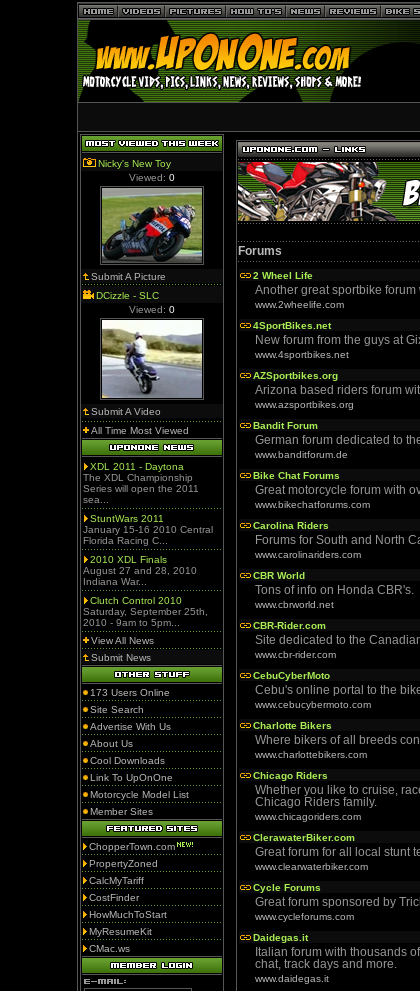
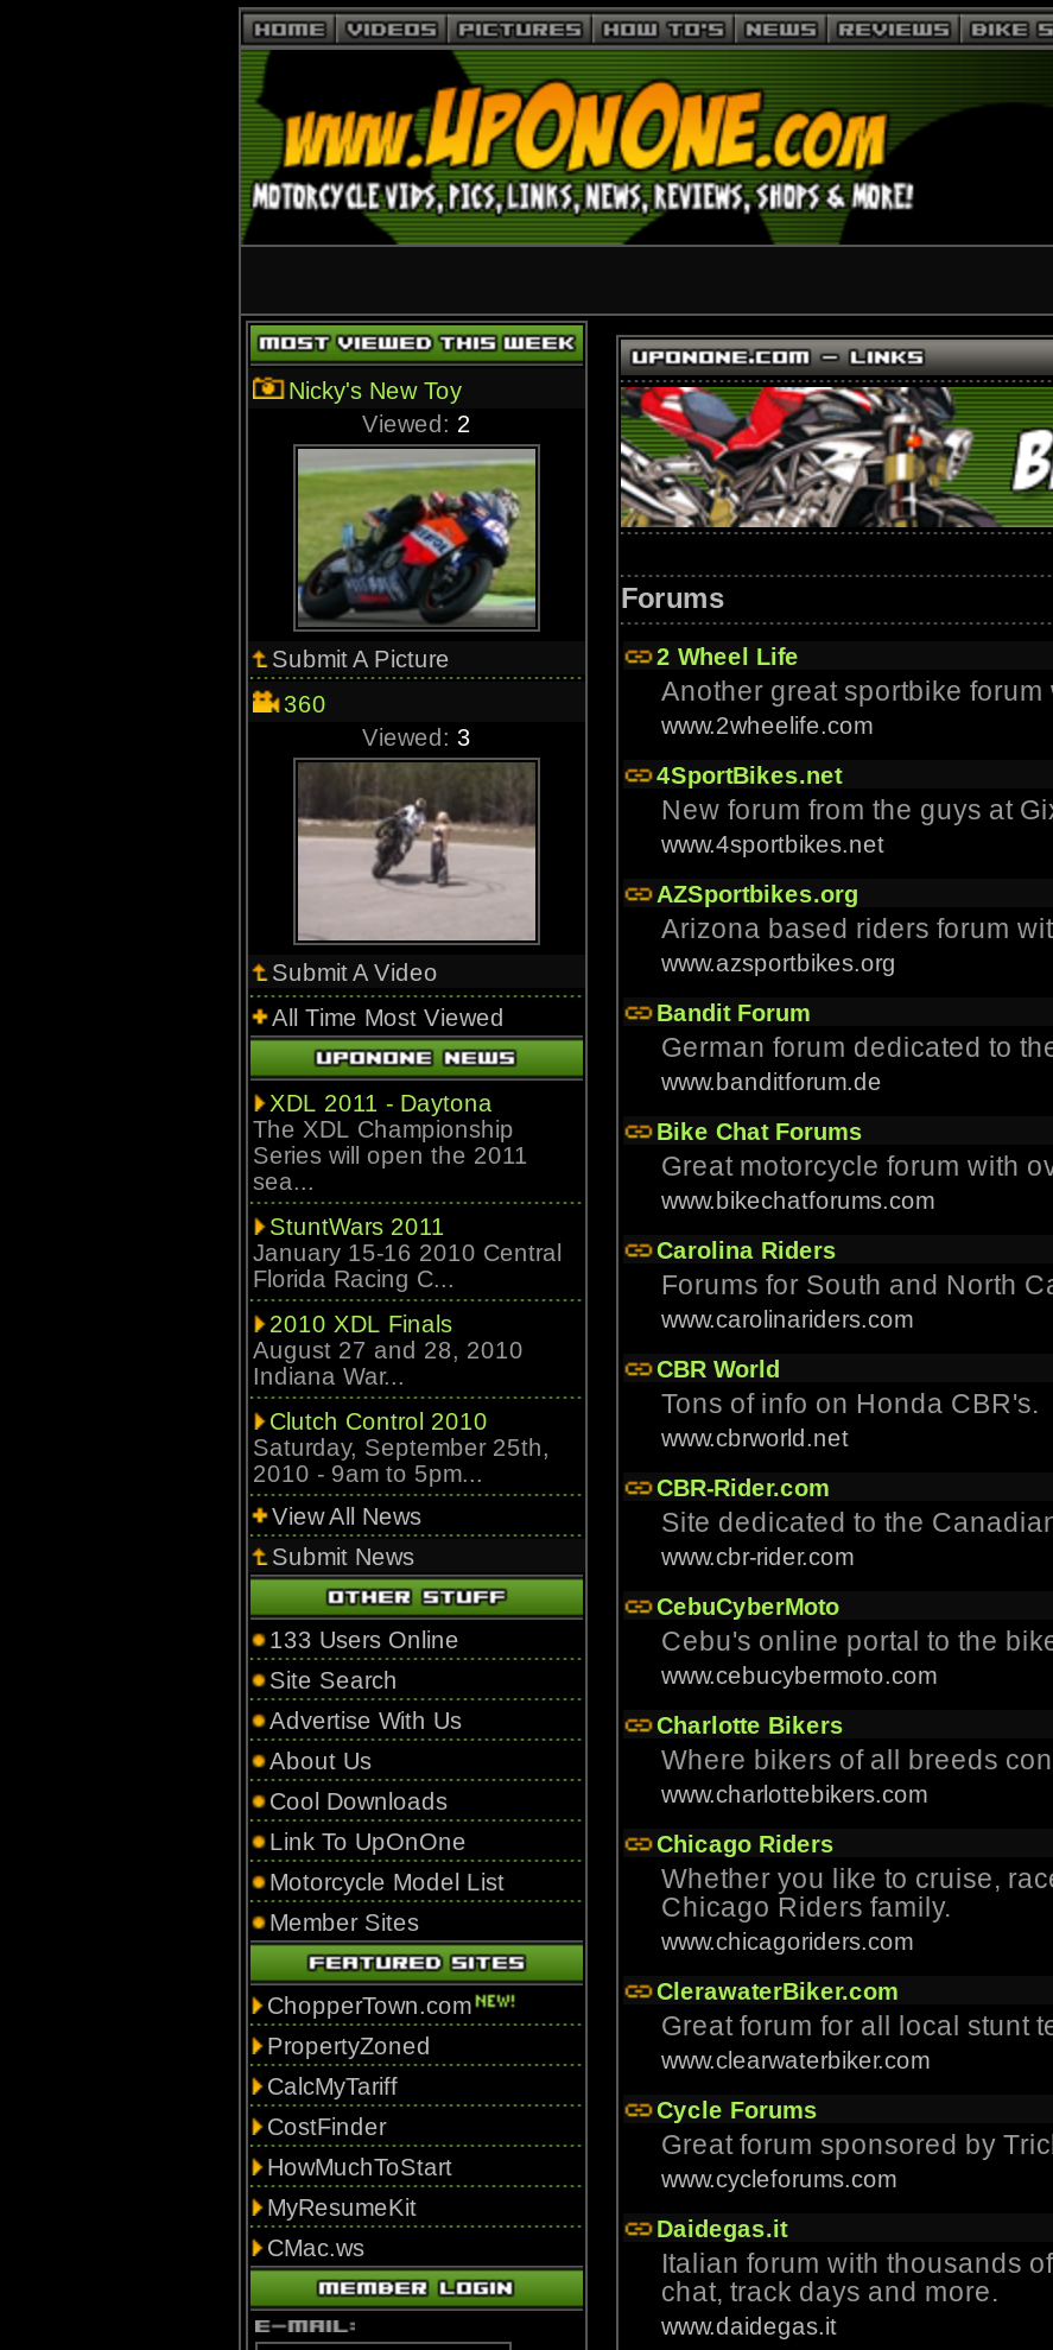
- Viewed: 0
+ Viewed: 2

- DCizzle - SLC
- Viewed: 0
+ 360
+ Viewed: 3

- [image]
+ [image]

- 173 Users Online
+ 133 Users Online
